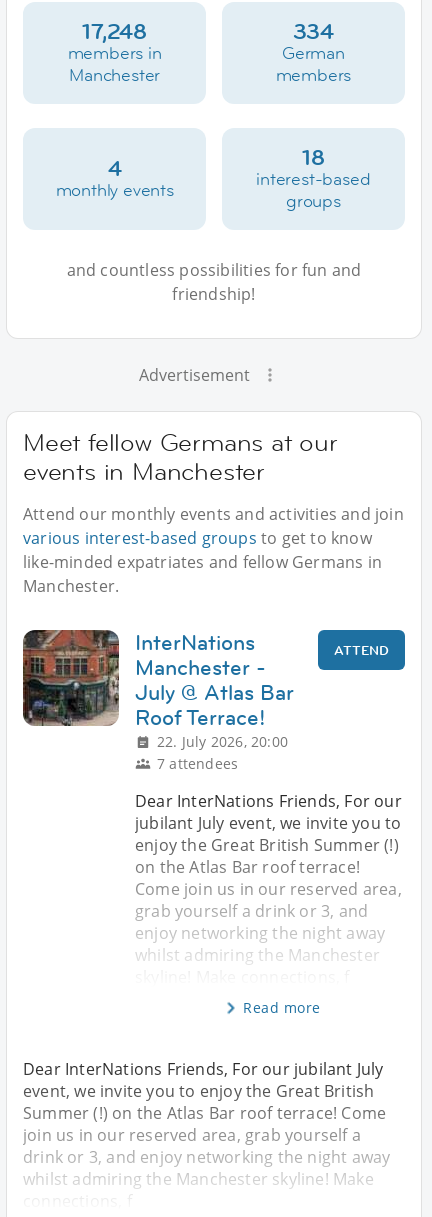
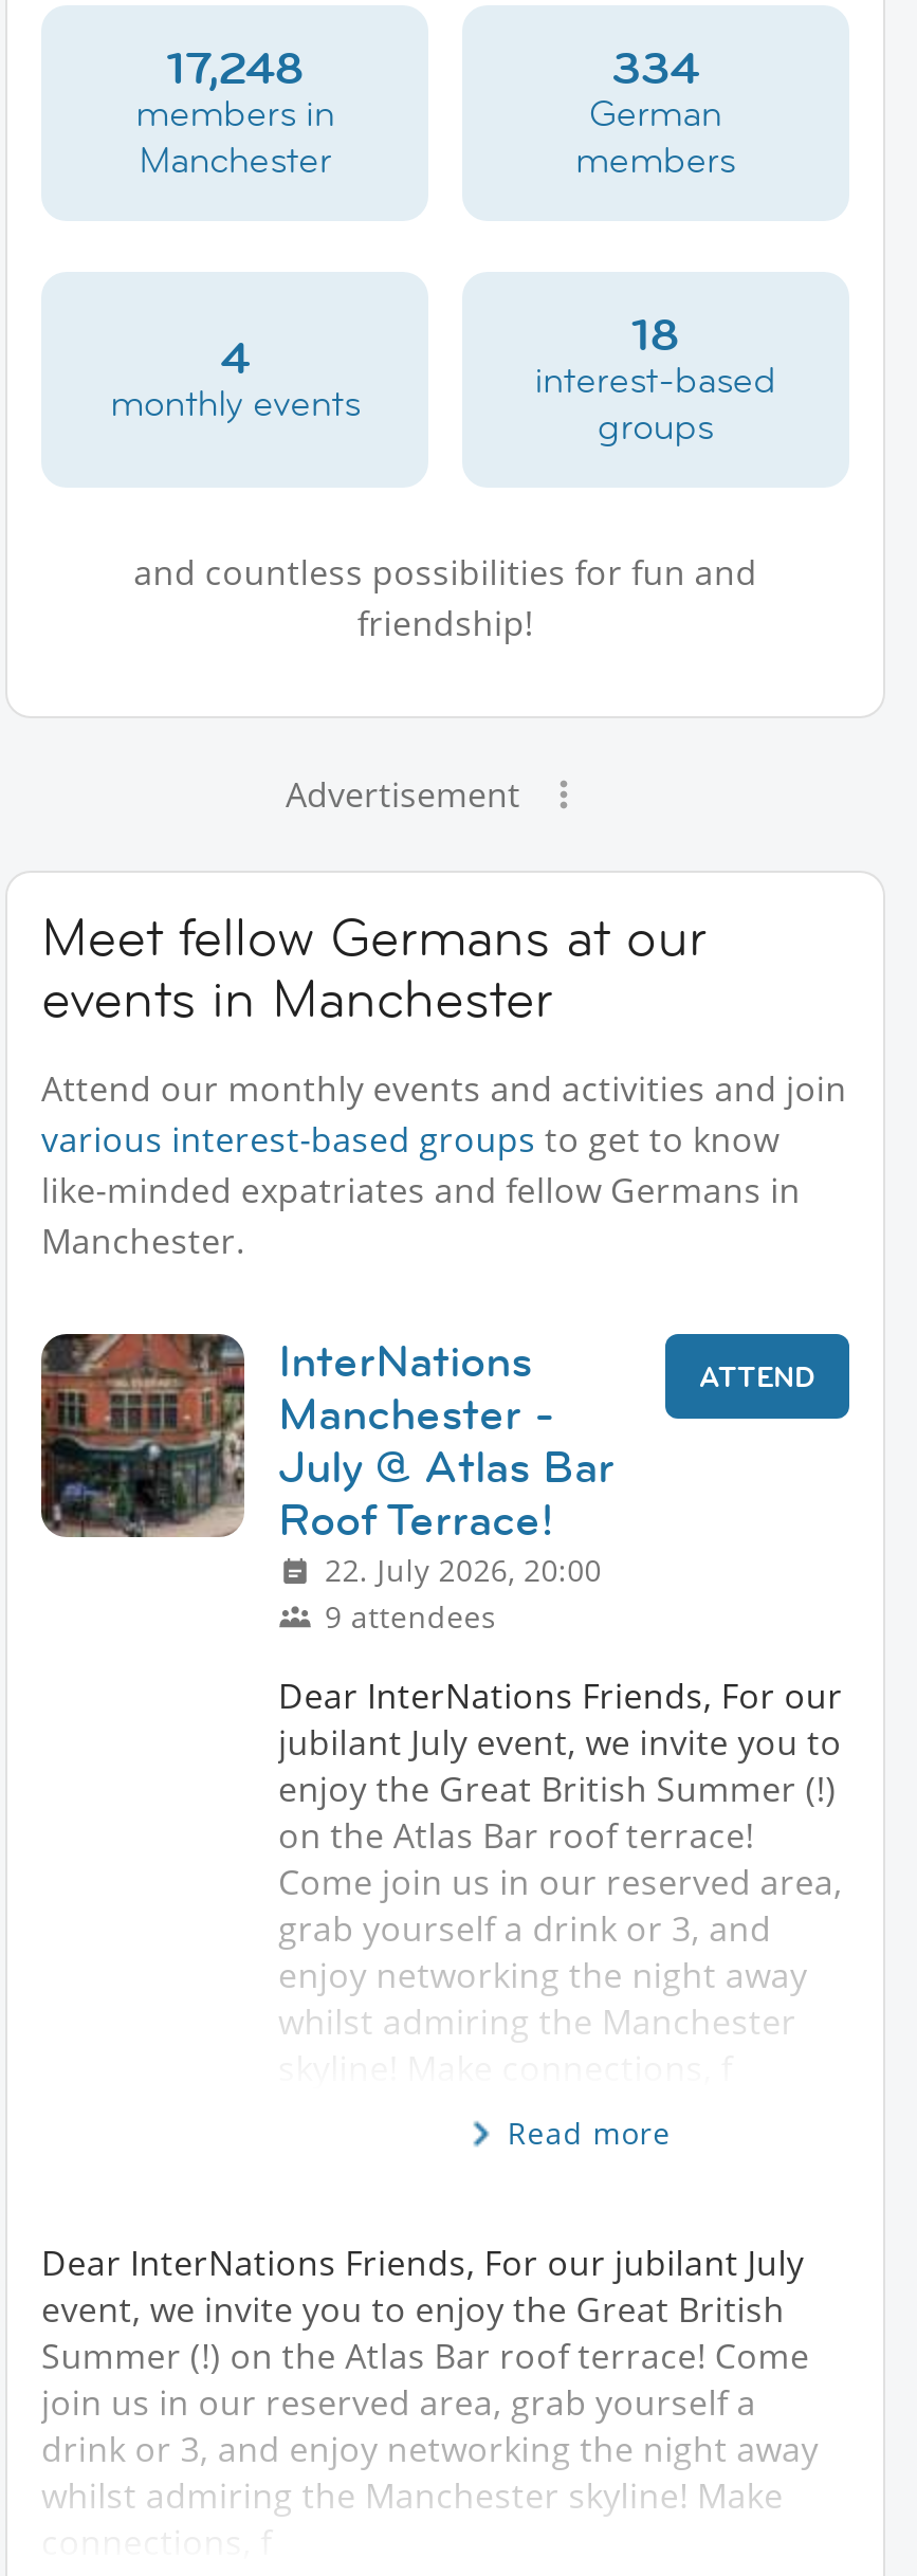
- 7 attendees
+ 9 attendees
